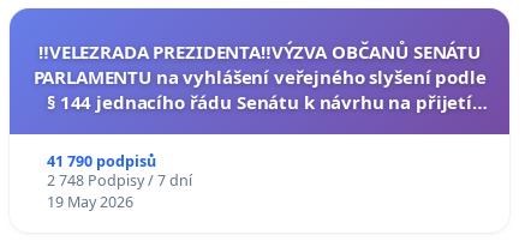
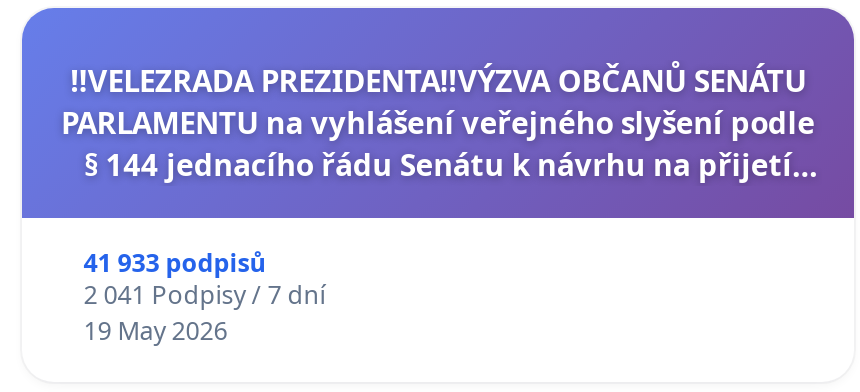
- 41 790 podpisů
+ 41 933 podpisů

- 2 748 Podpisy / 7 dní
+ 2 041 Podpisy / 7 dní
